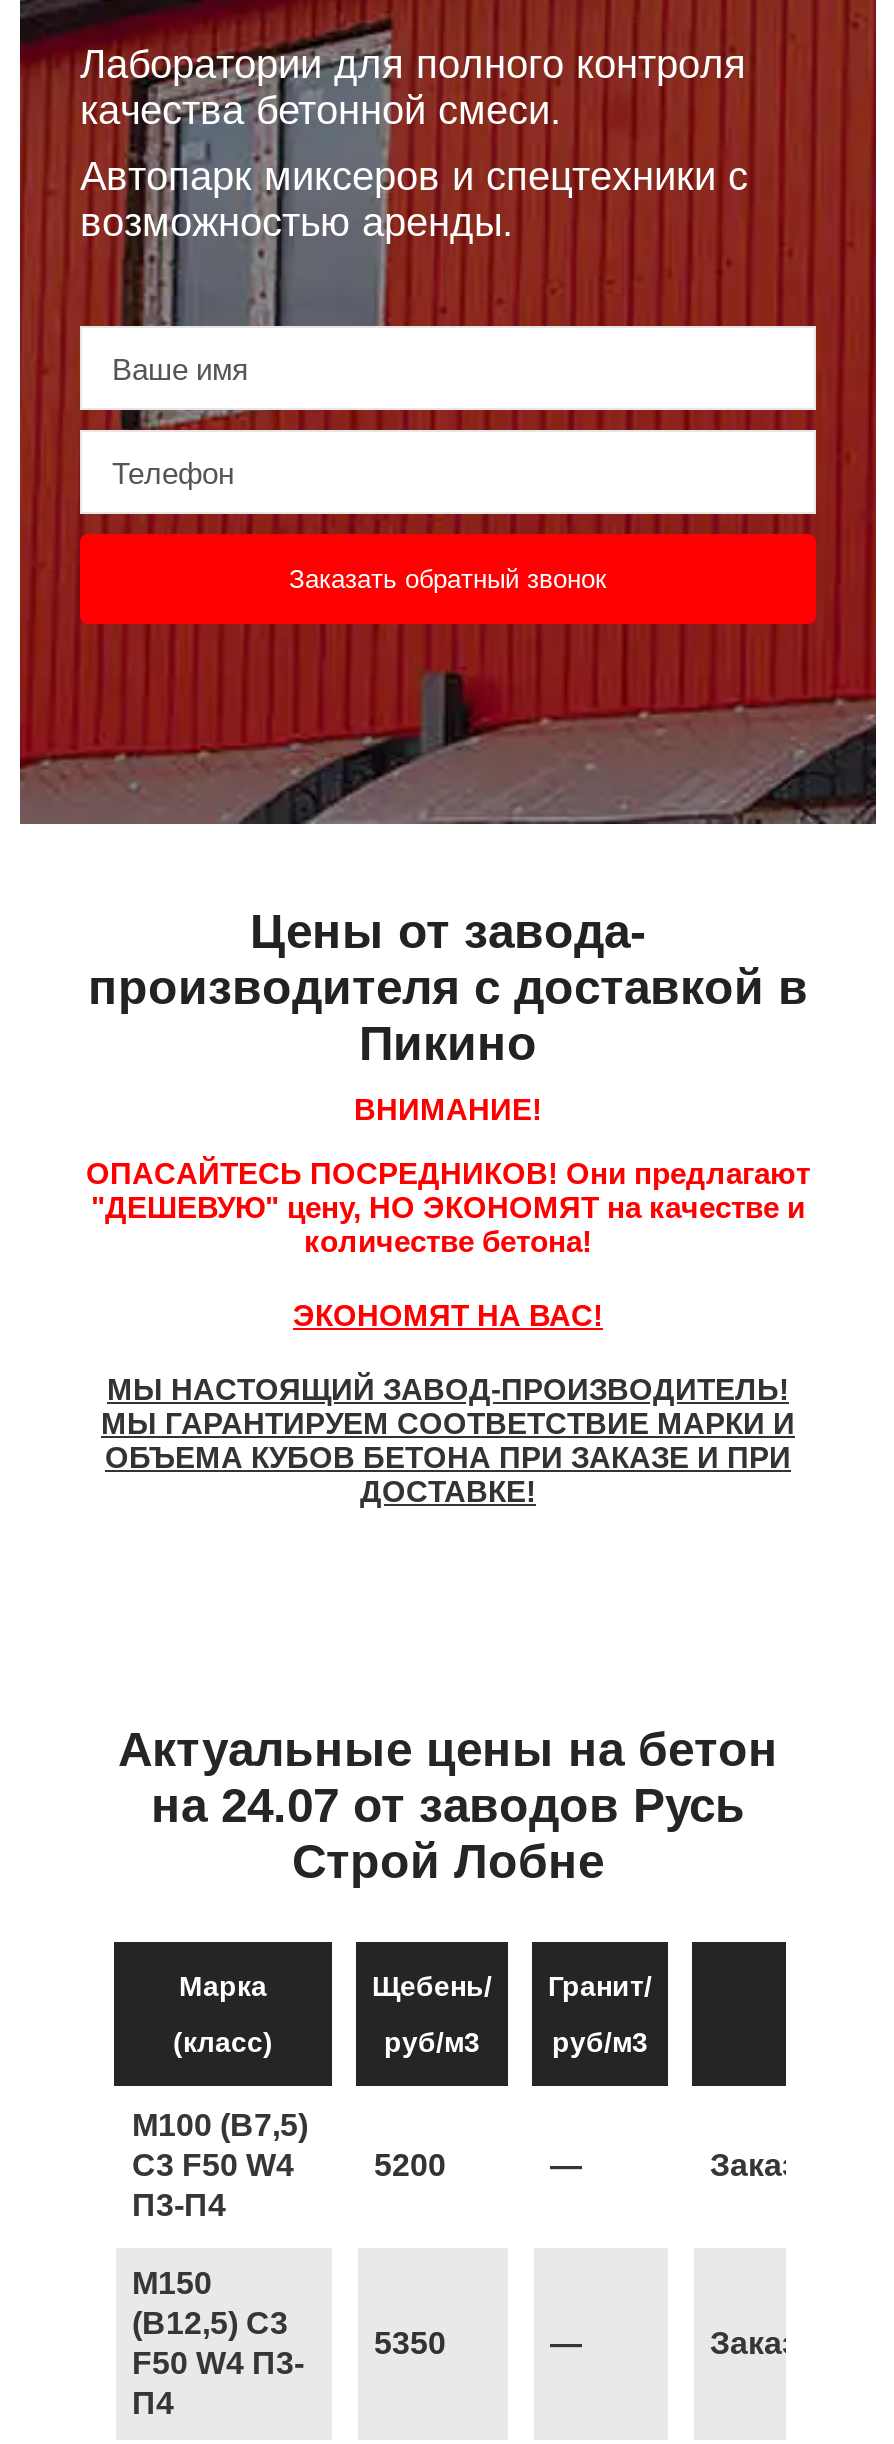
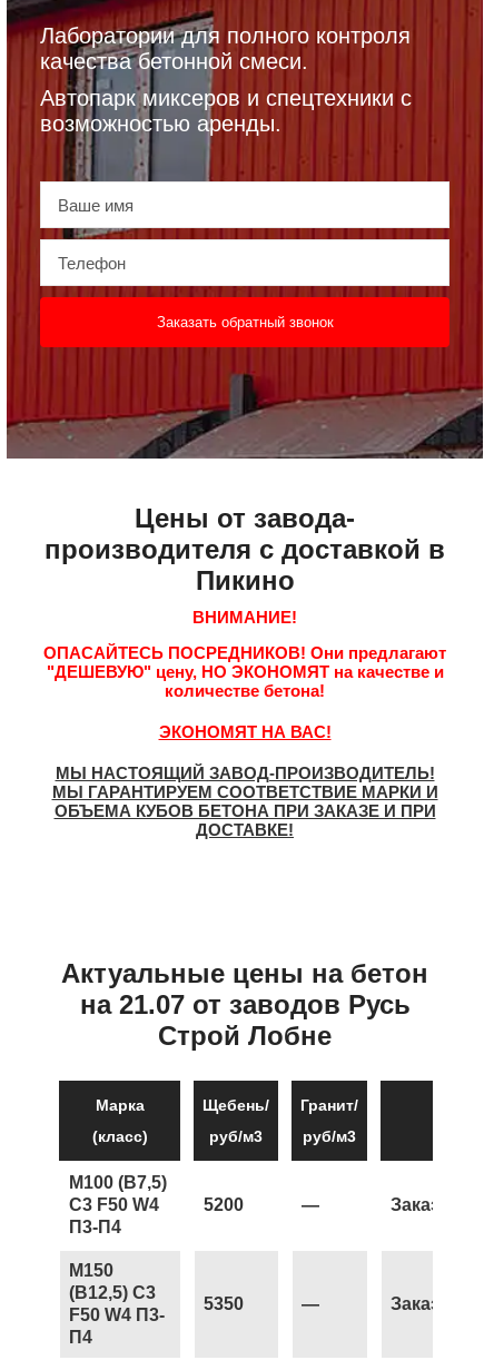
- на 24.07 от заводов Русь
+ на 21.07 от заводов Русь
